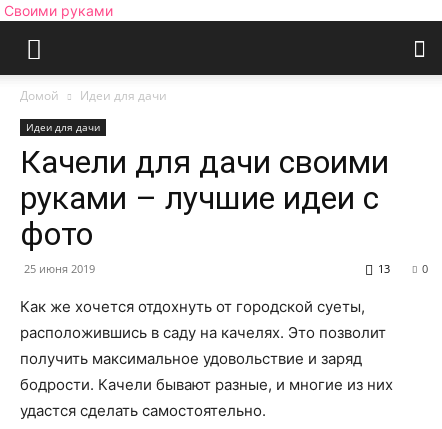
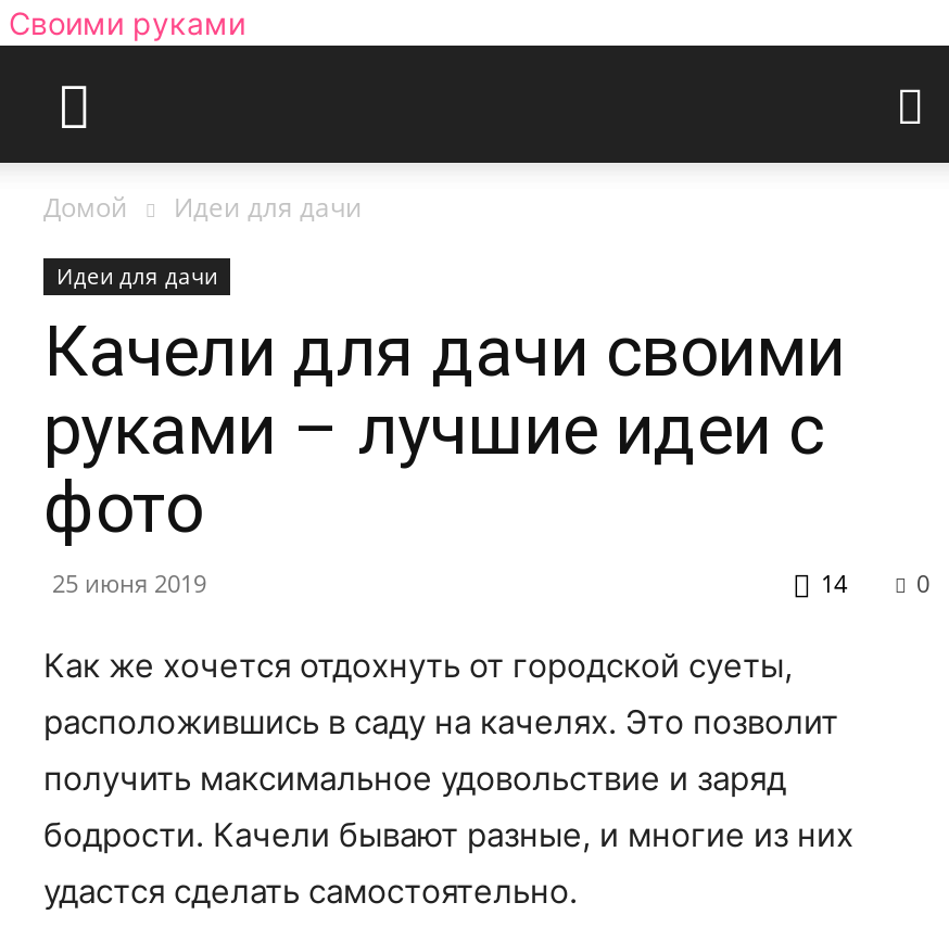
- 13
+ 14
